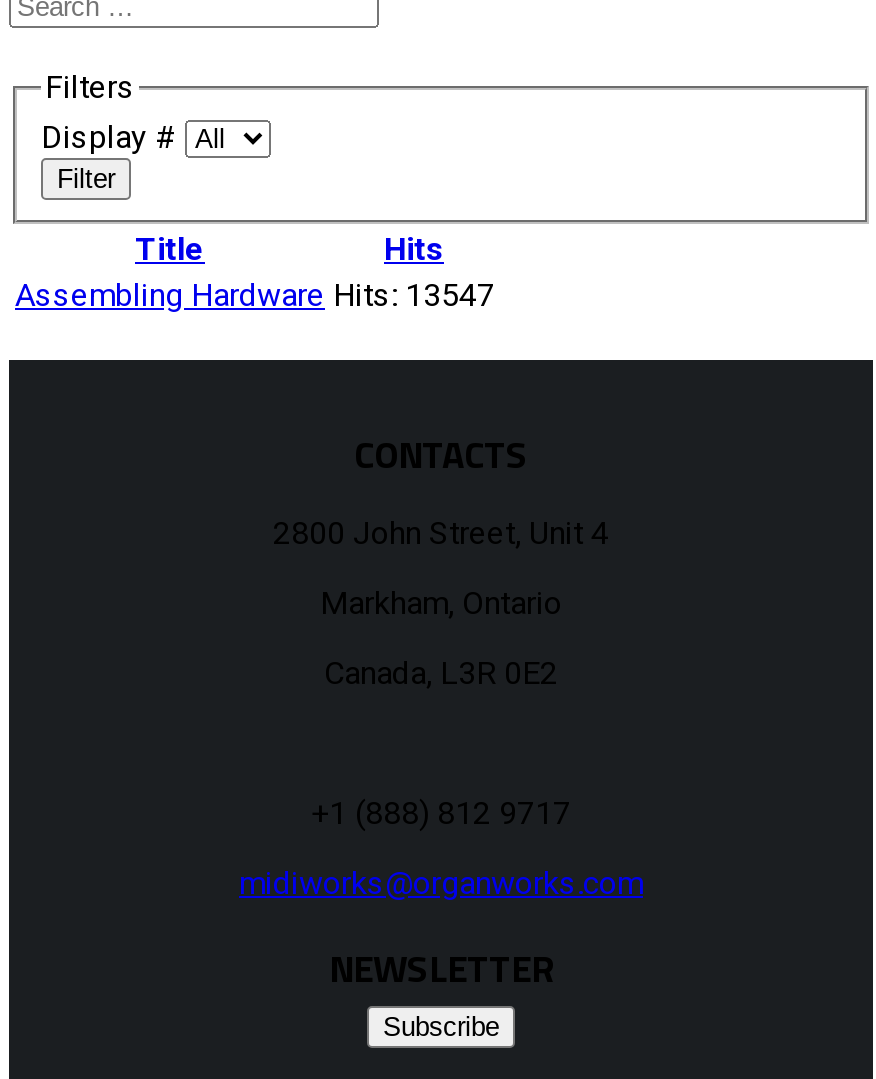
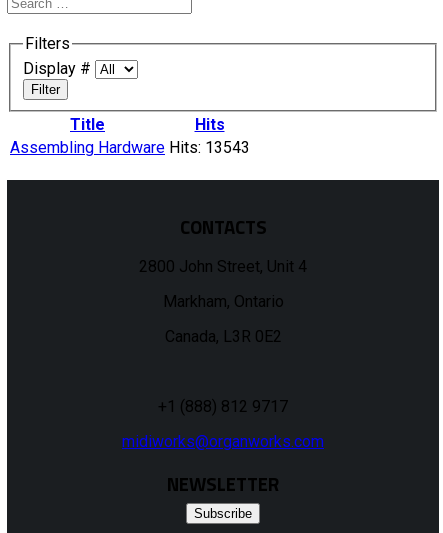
- Assembling Hardware Hits: 13547
+ Assembling Hardware Hits: 13543
